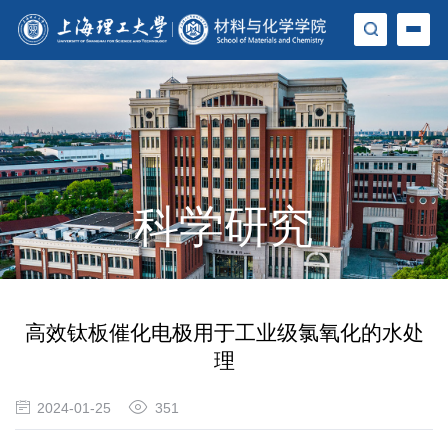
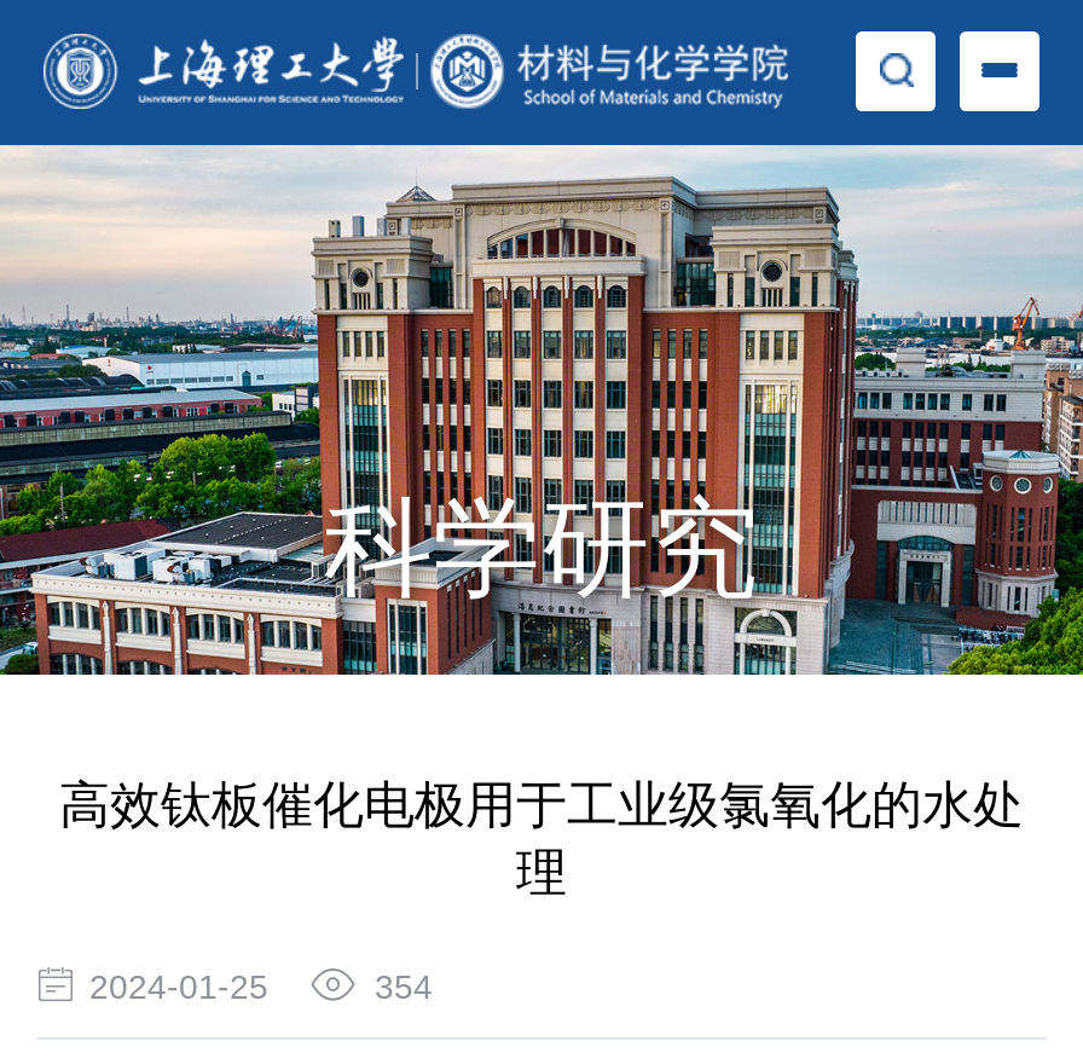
- 351
+ 354
